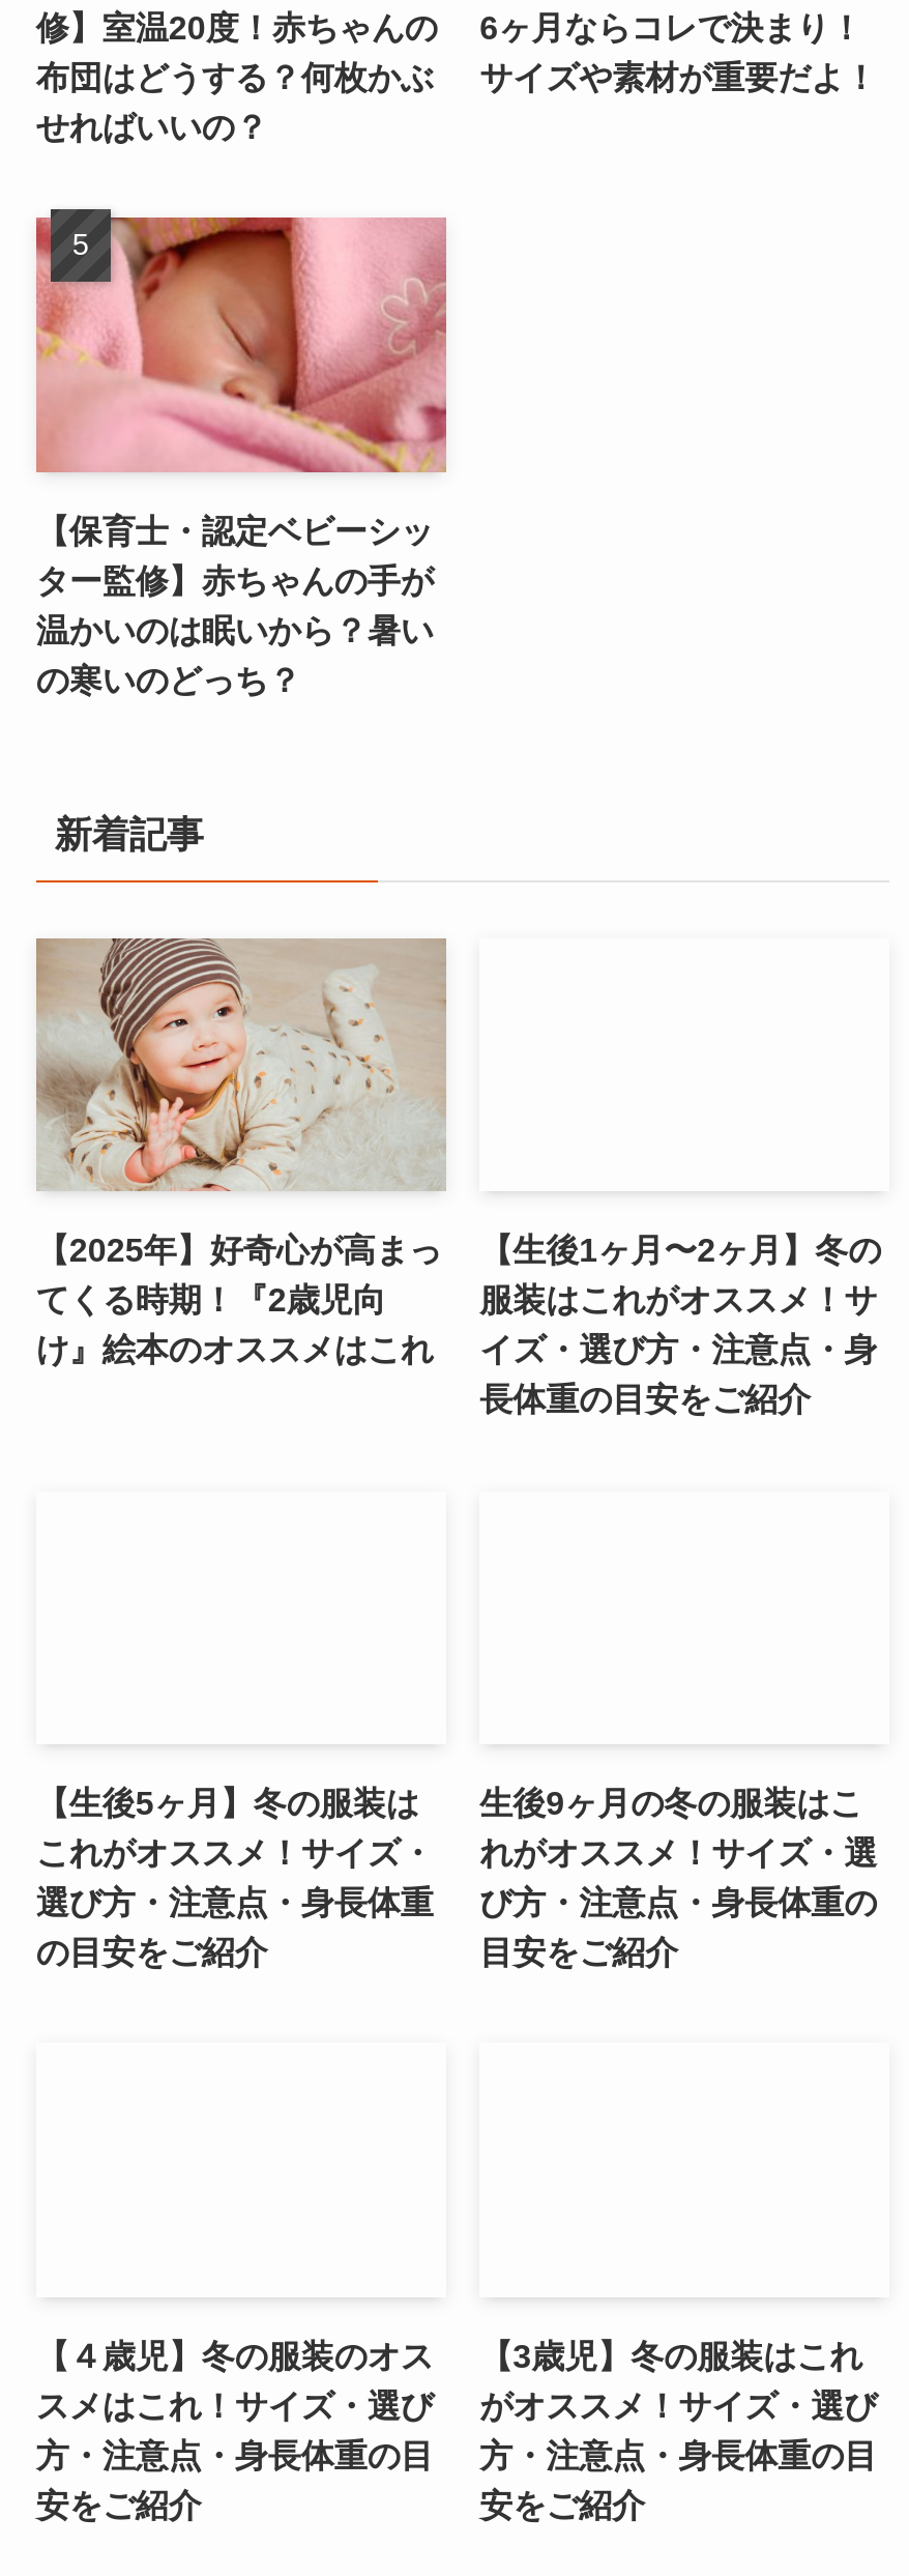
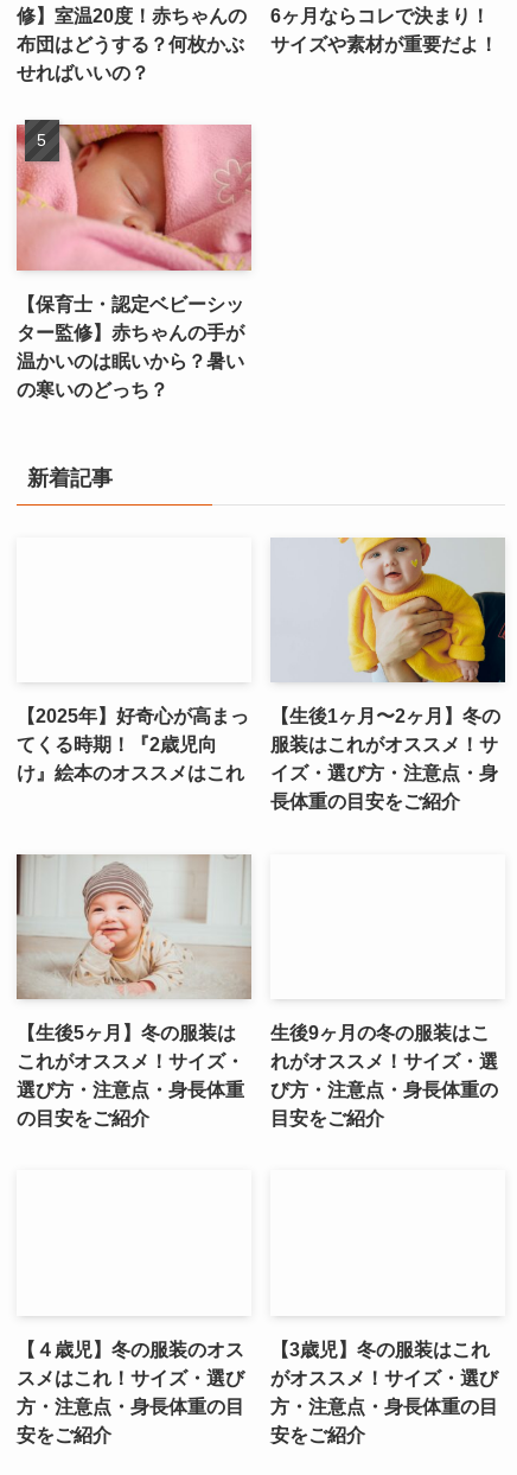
+ [image]

- [image]

+ [image]
